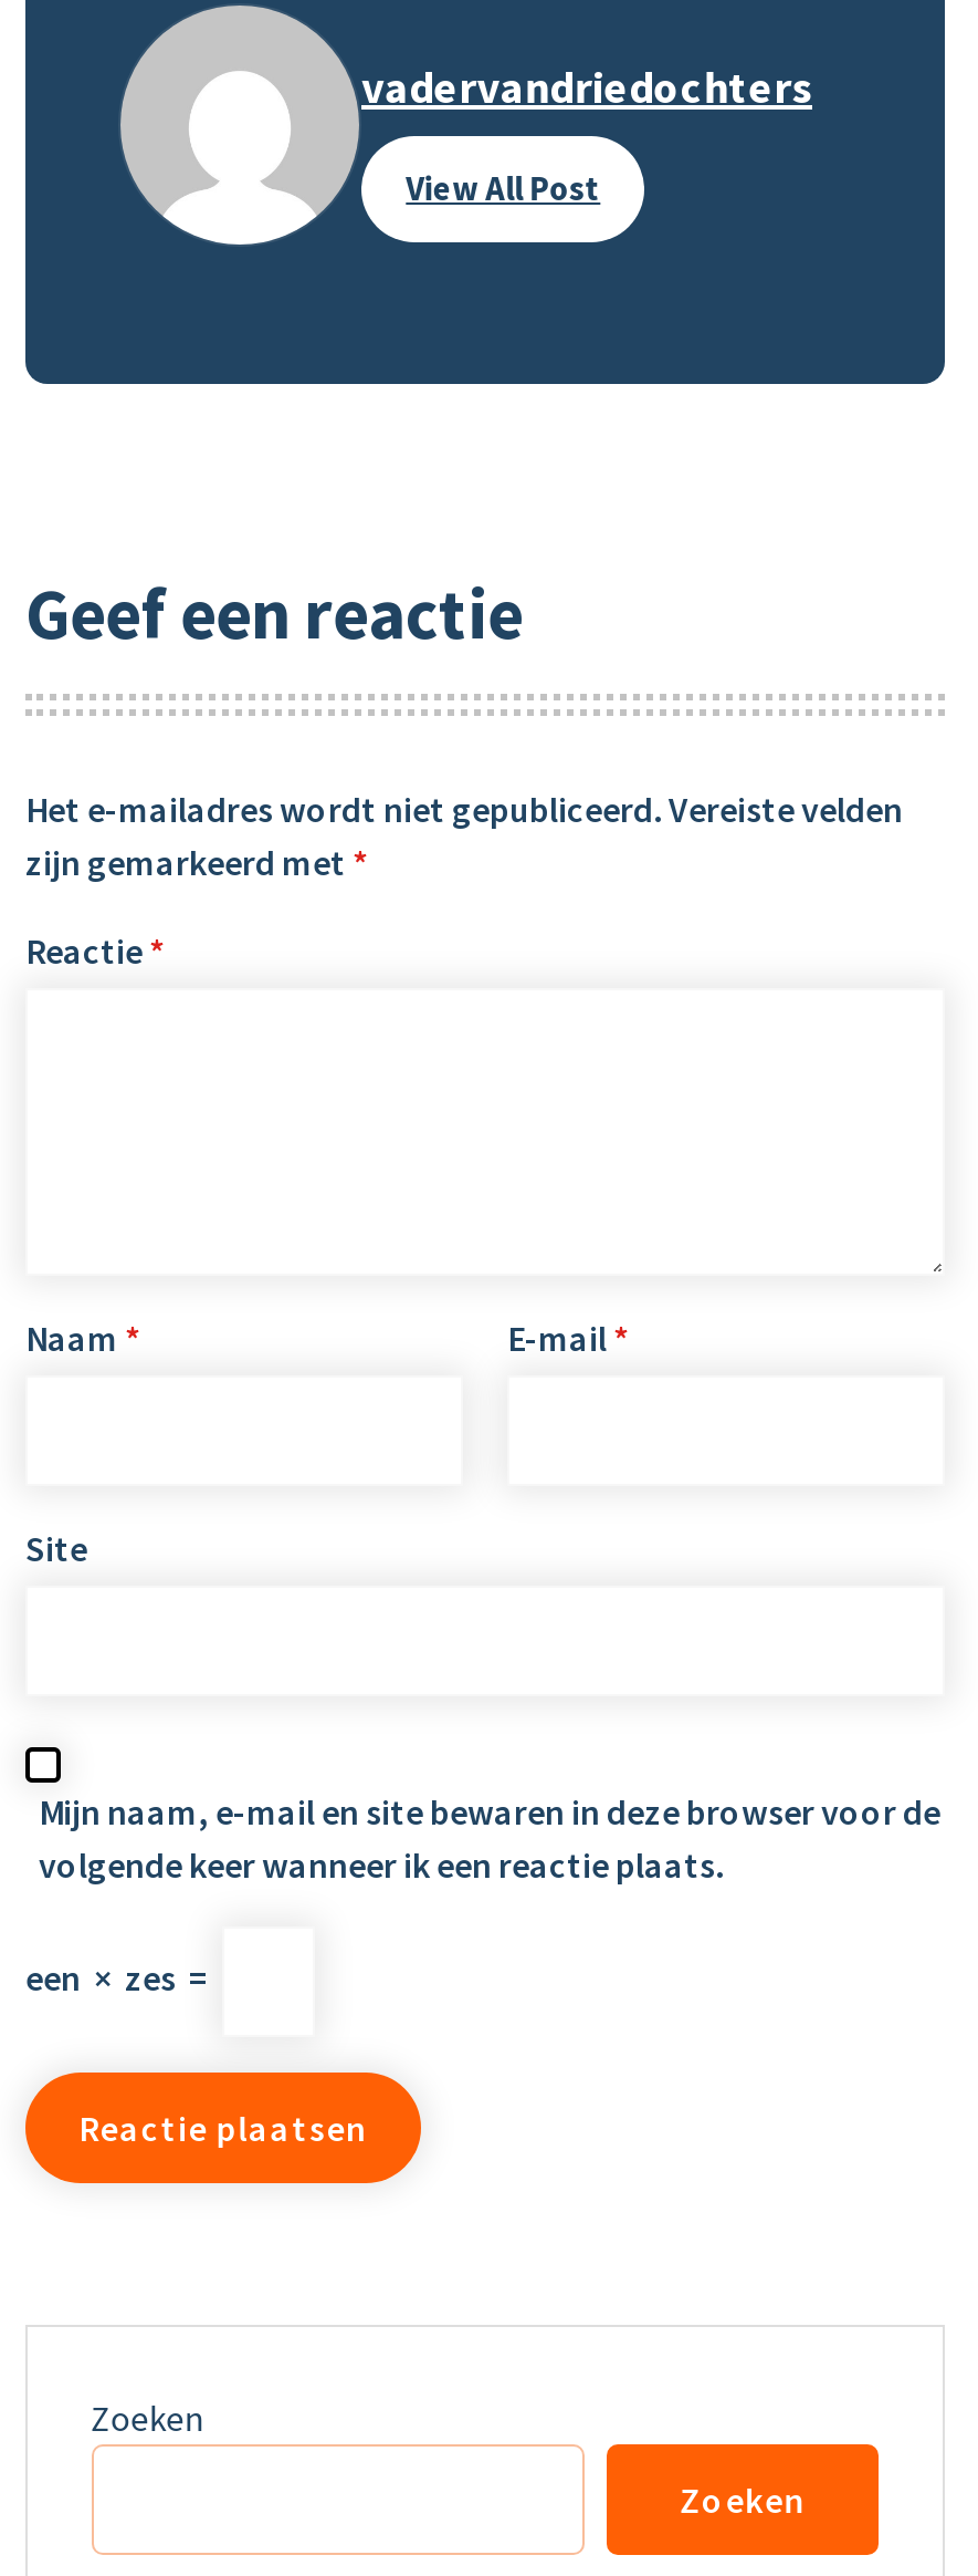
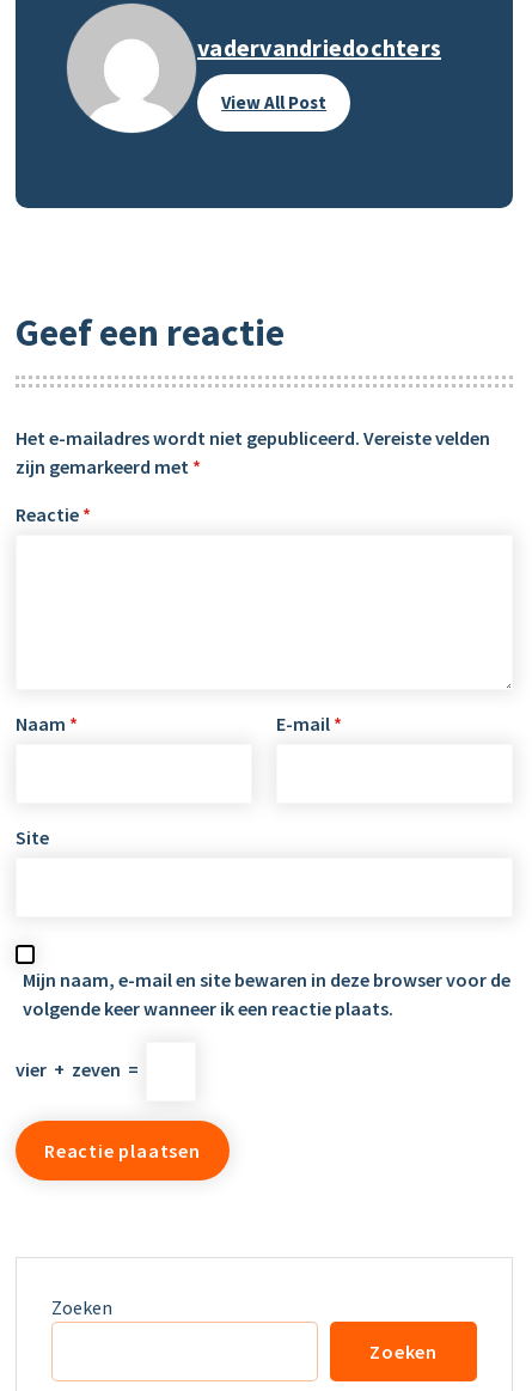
- een × zes =
+ vier + zeven =
